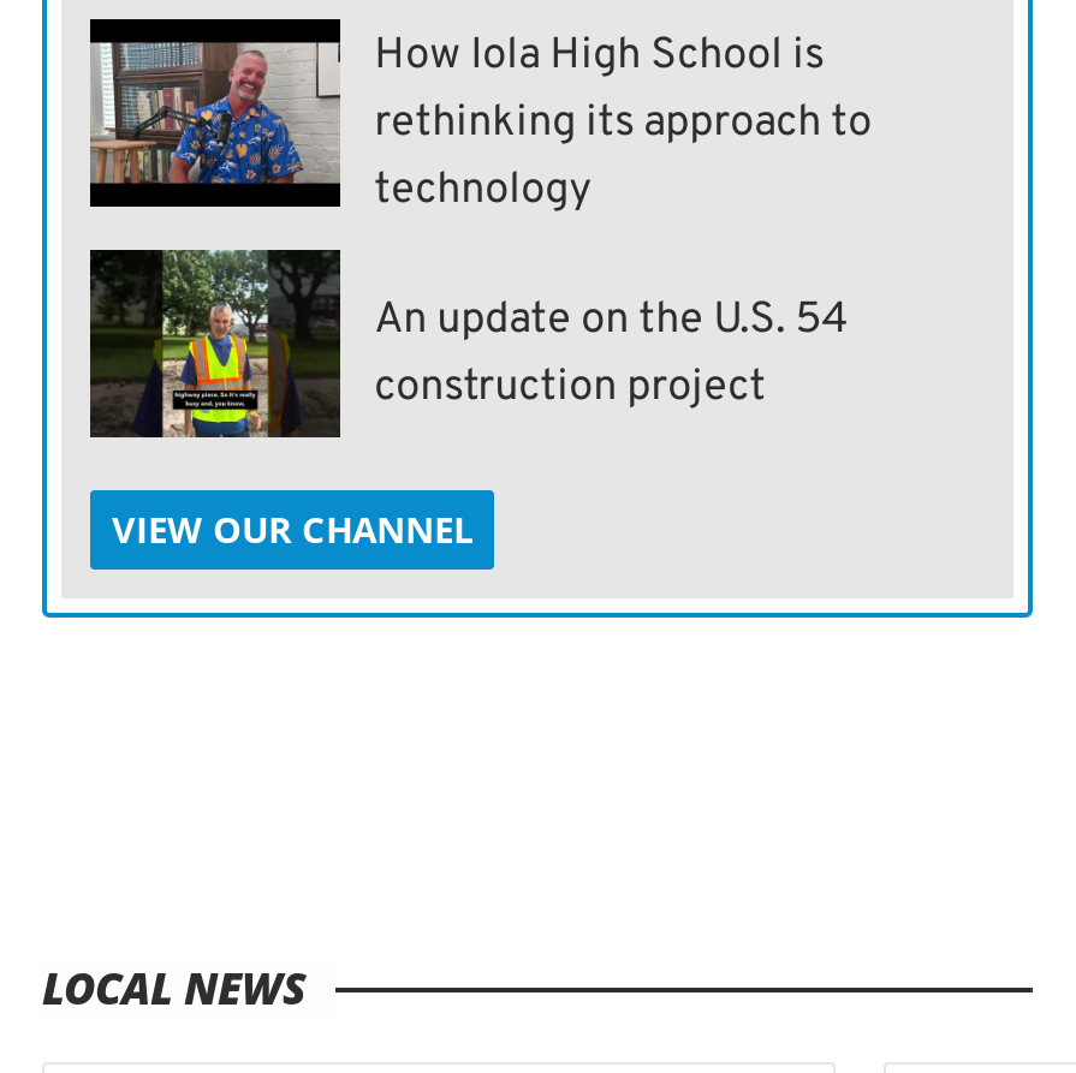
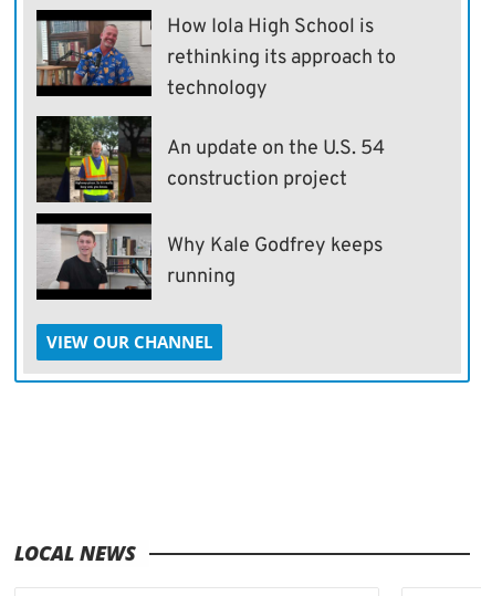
+ [image]
+ Why Kale Godfrey keeps
+ running
